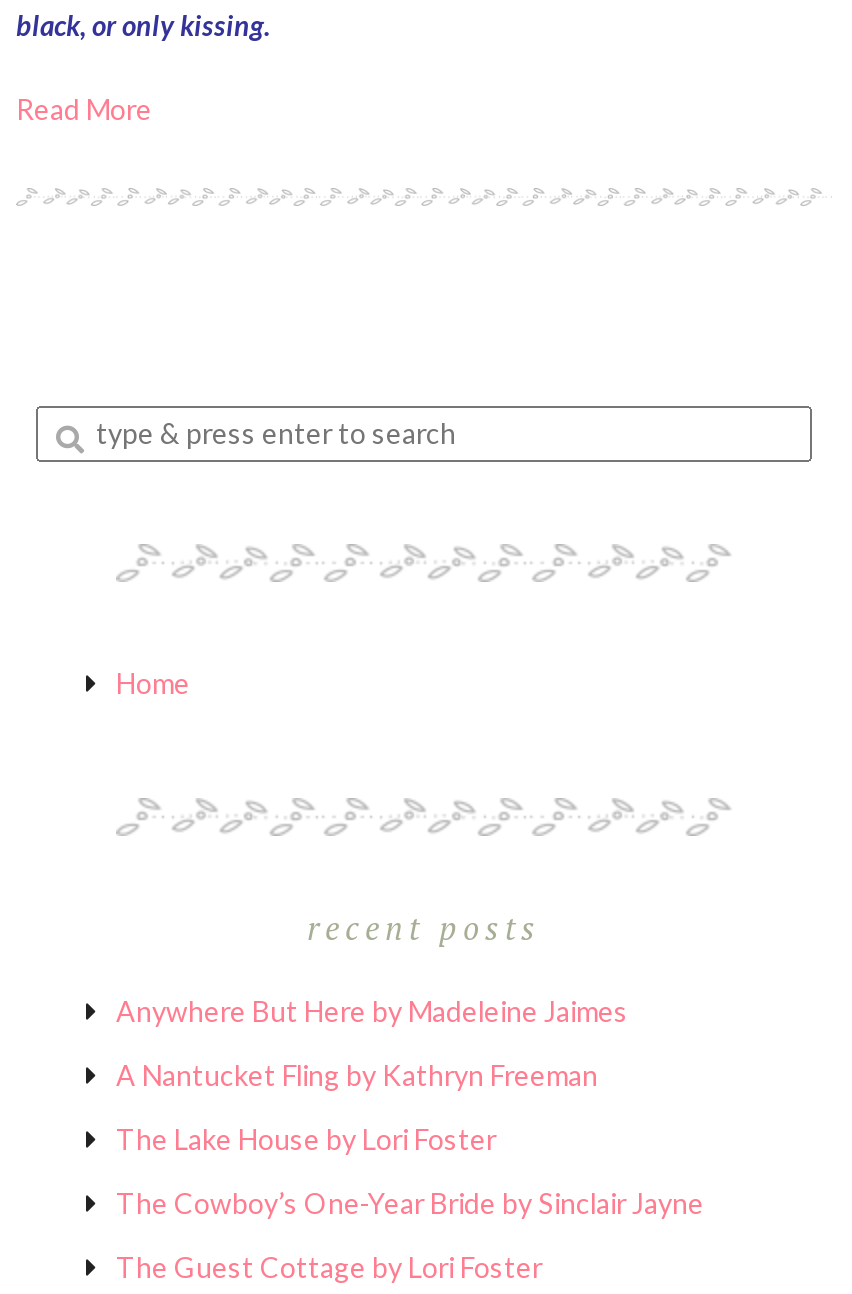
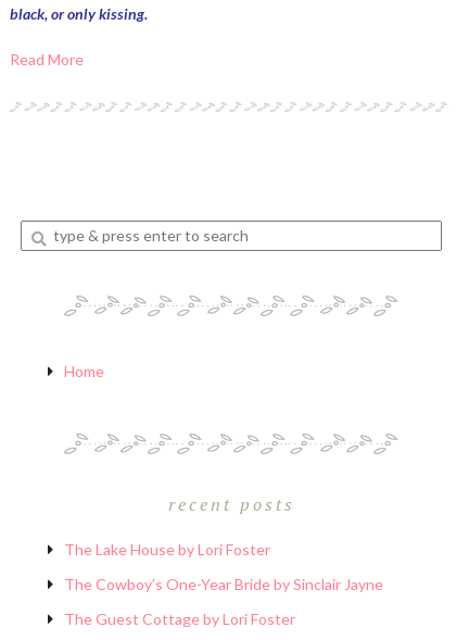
- Anywhere But Here by Madeleine Jaimes
- A Nantucket Fling by Kathryn Freeman
